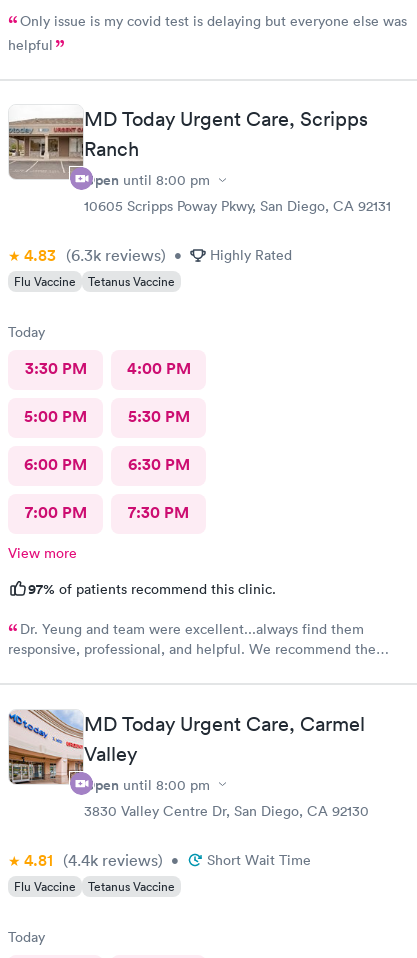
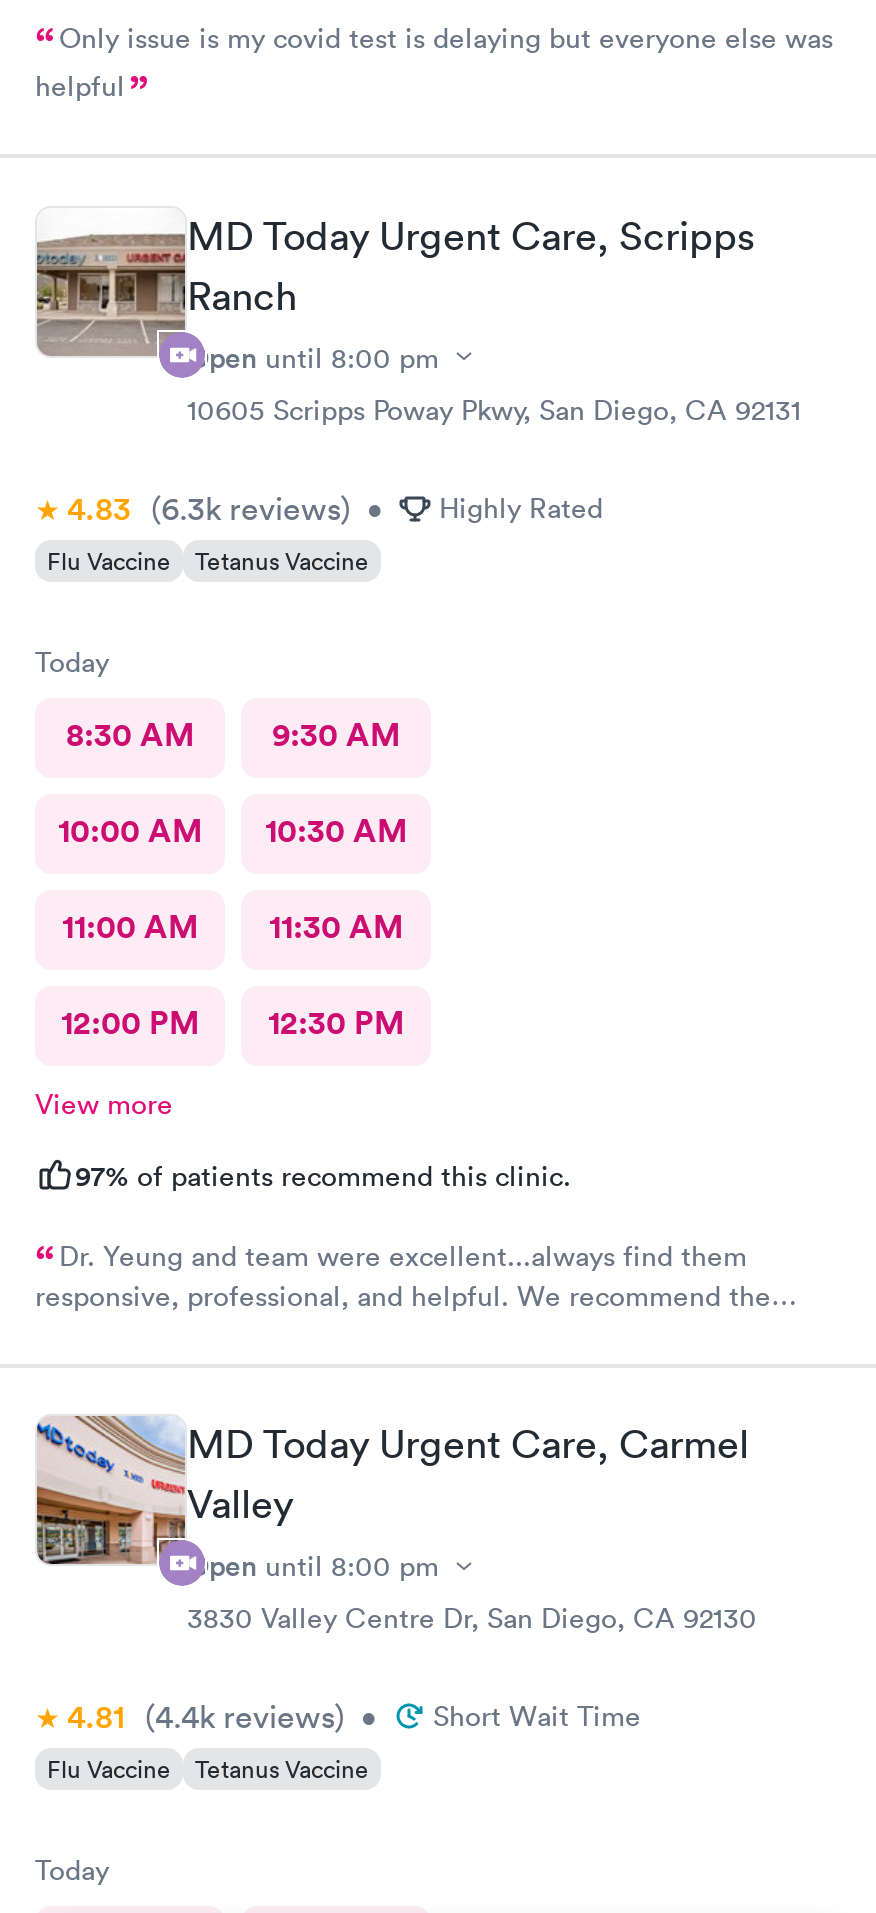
- 3:30 PM
- 4:00 PM
+ 8:30 AM
+ 9:30 AM

- 5:00 PM
- 5:30 PM
+ 10:00 AM
+ 10:30 AM

- 6:00 PM
- 6:30 PM
+ 11:00 AM
+ 11:30 AM

- 7:00 PM
- 7:30 PM
+ 12:00 PM
+ 12:30 PM
